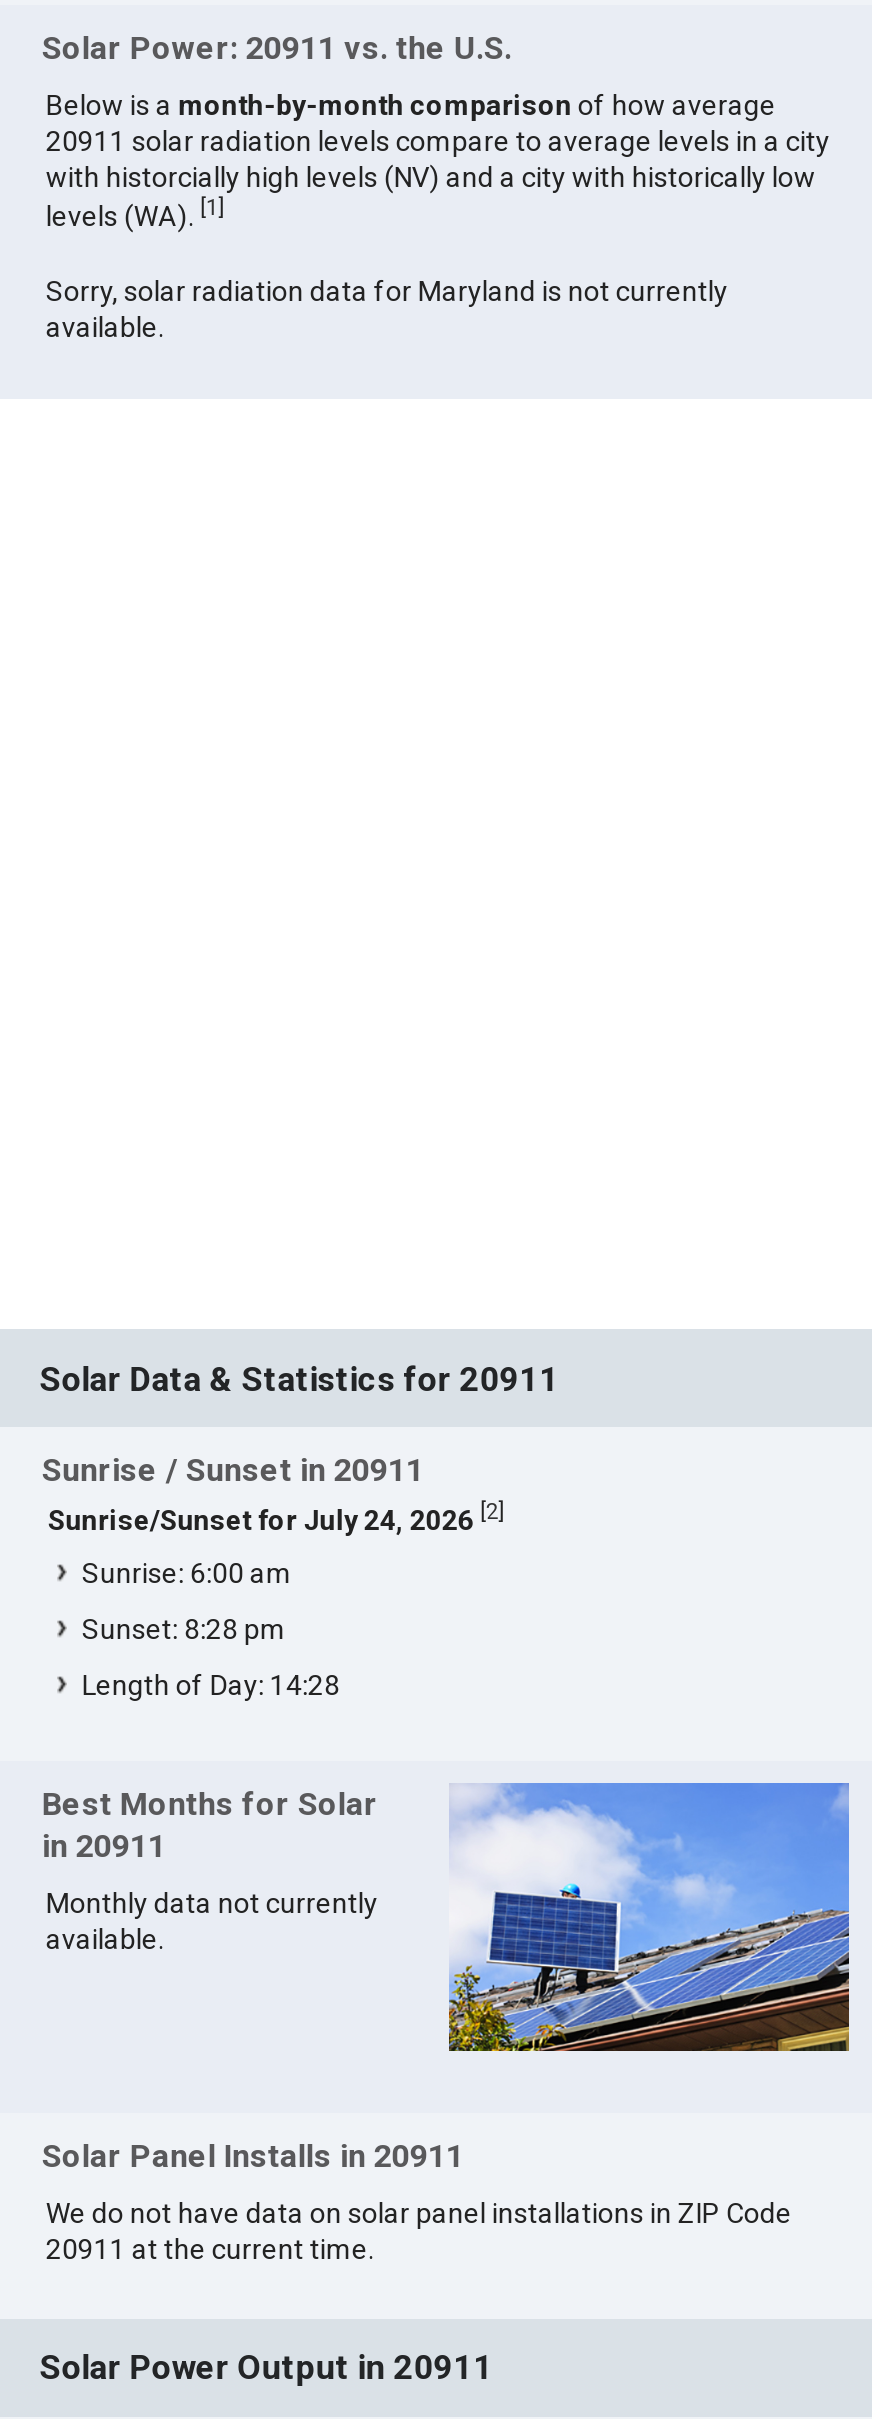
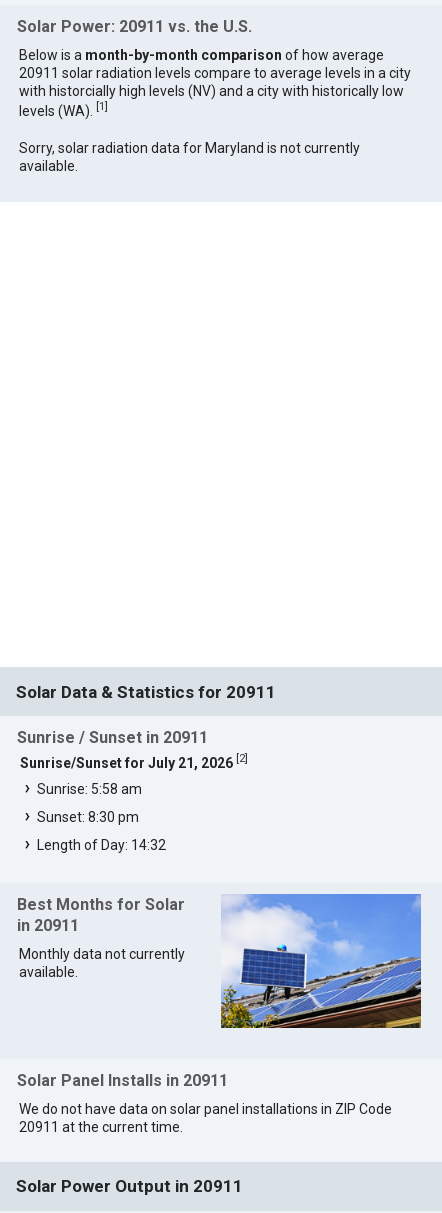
- Sunrise/Sunset for July 24, 2026 [2]
+ Sunrise/Sunset for July 21, 2026 [2]

- Sunrise: 6:00 am
+ Sunrise: 5:58 am

- Sunset: 8:28 pm
+ Sunset: 8:30 pm

- Length of Day: 14:28
+ Length of Day: 14:32
